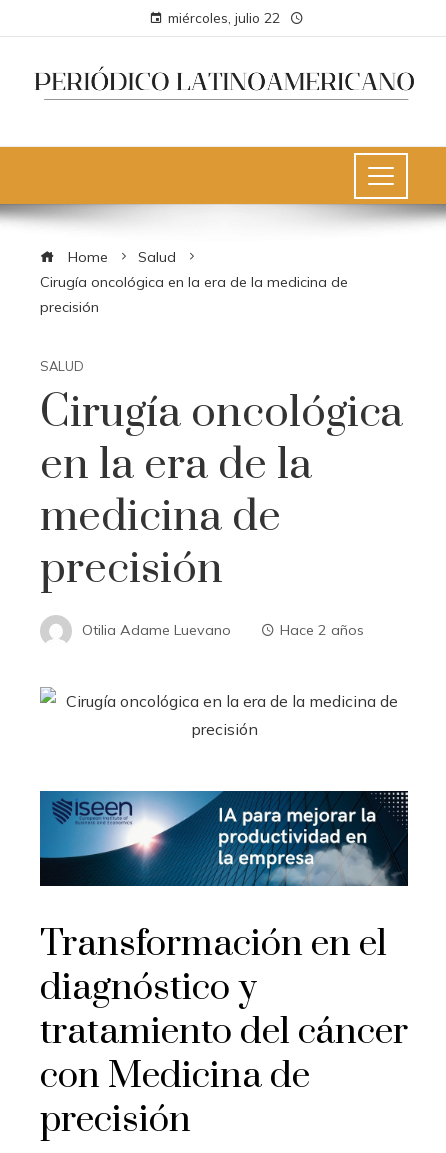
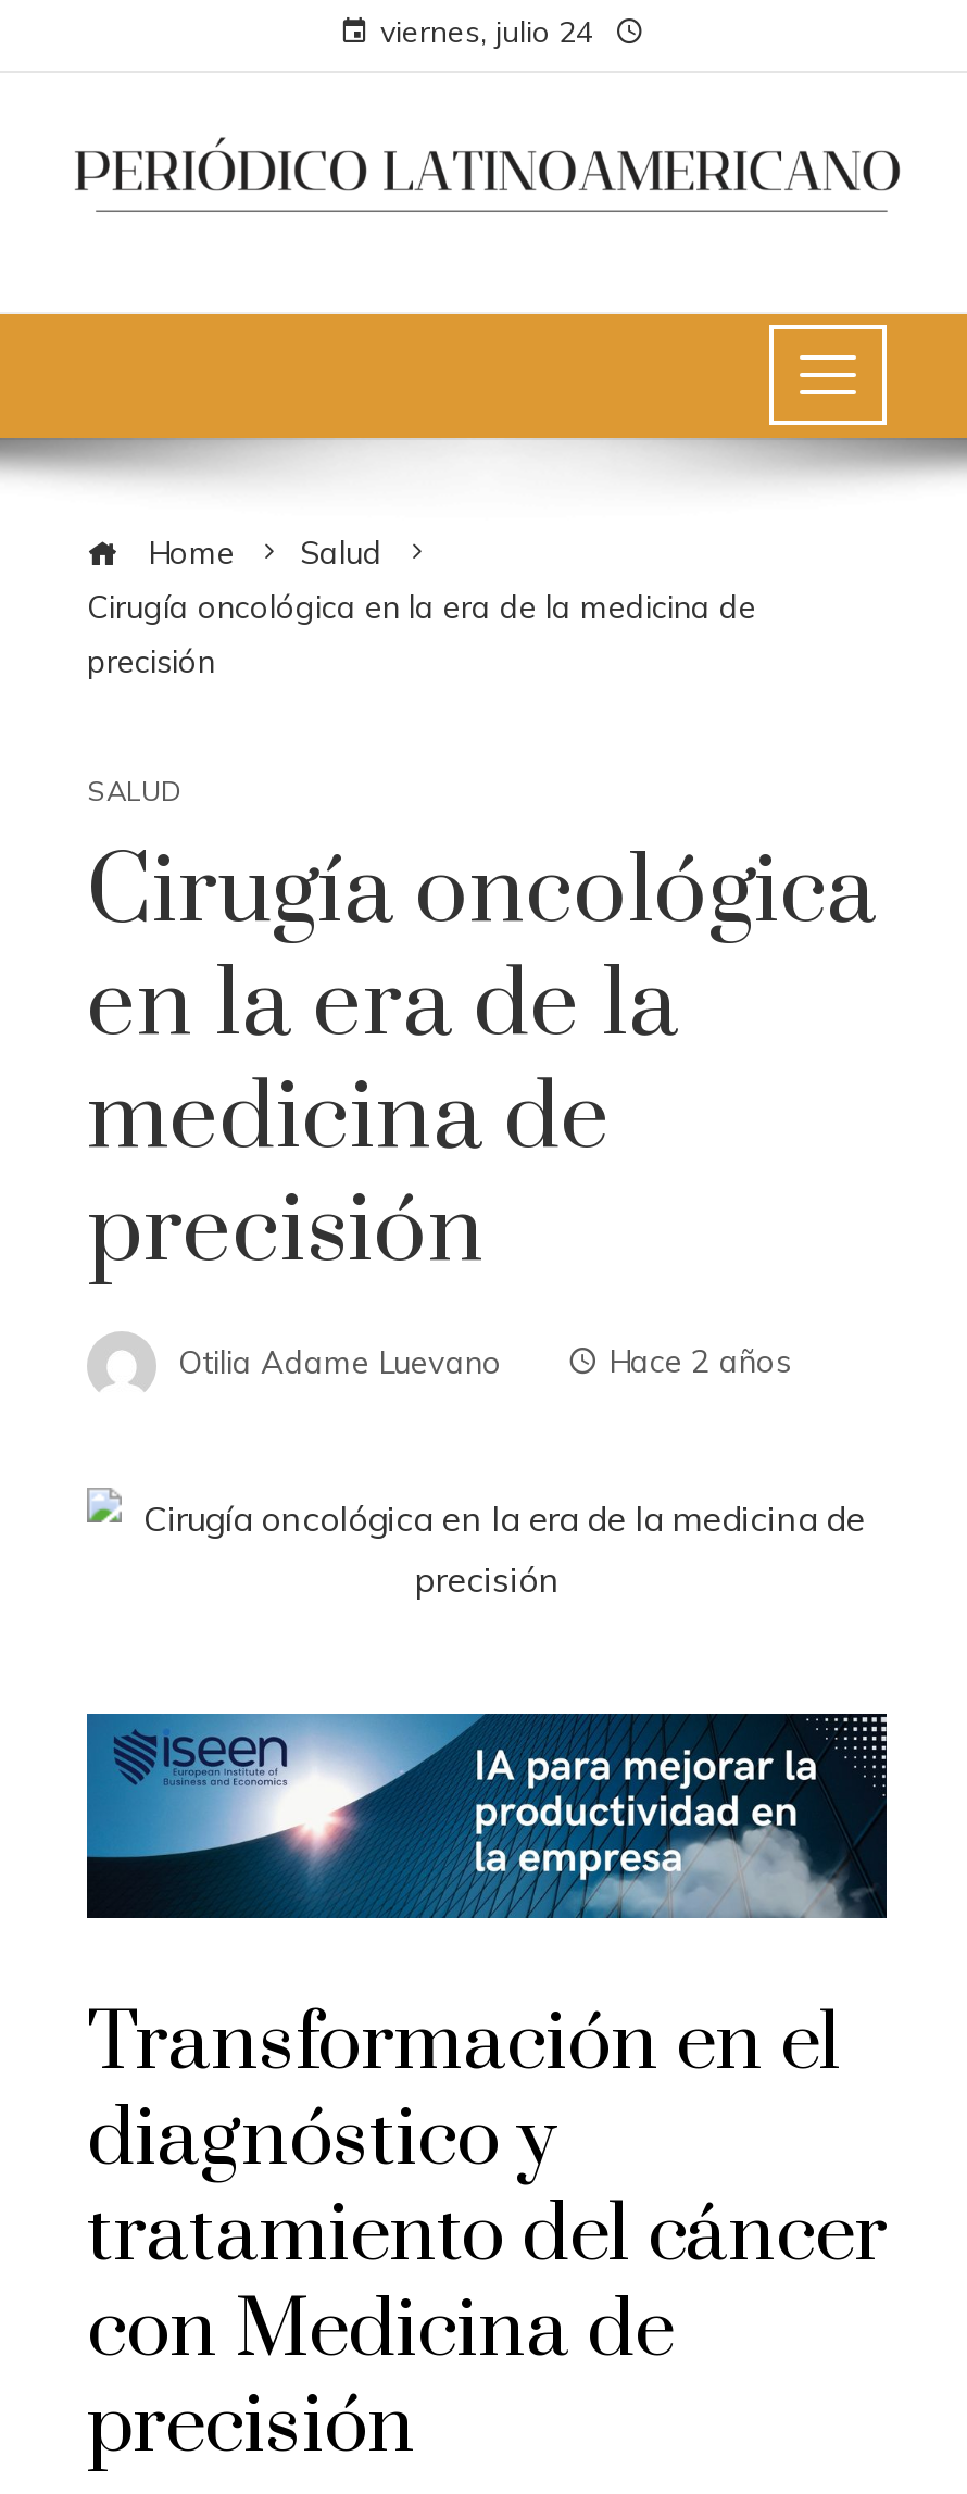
- miércoles, julio 22
+ viernes, julio 24
